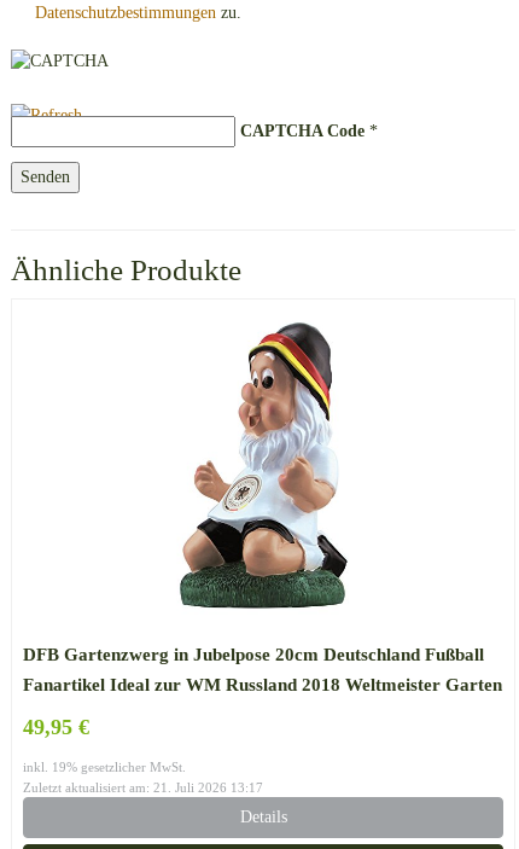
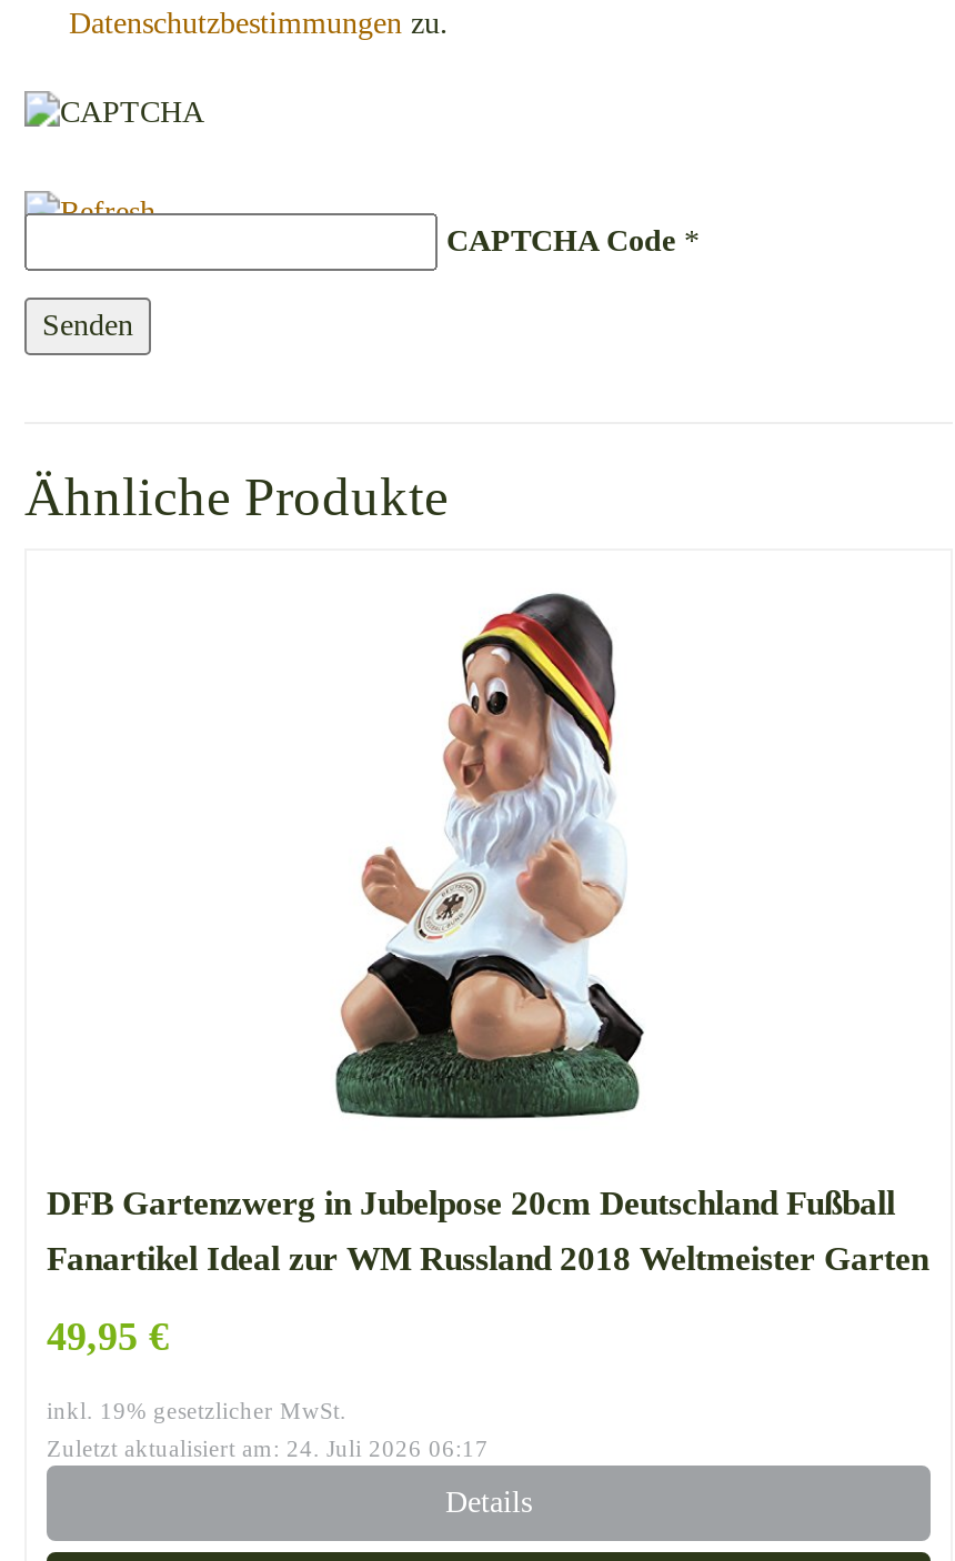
- Zuletzt aktualisiert am: 21. Juli 2026 13:17
+ Zuletzt aktualisiert am: 24. Juli 2026 06:17
